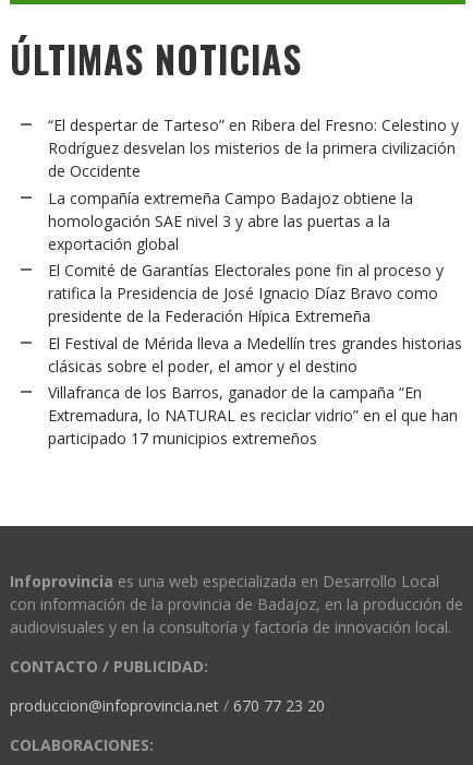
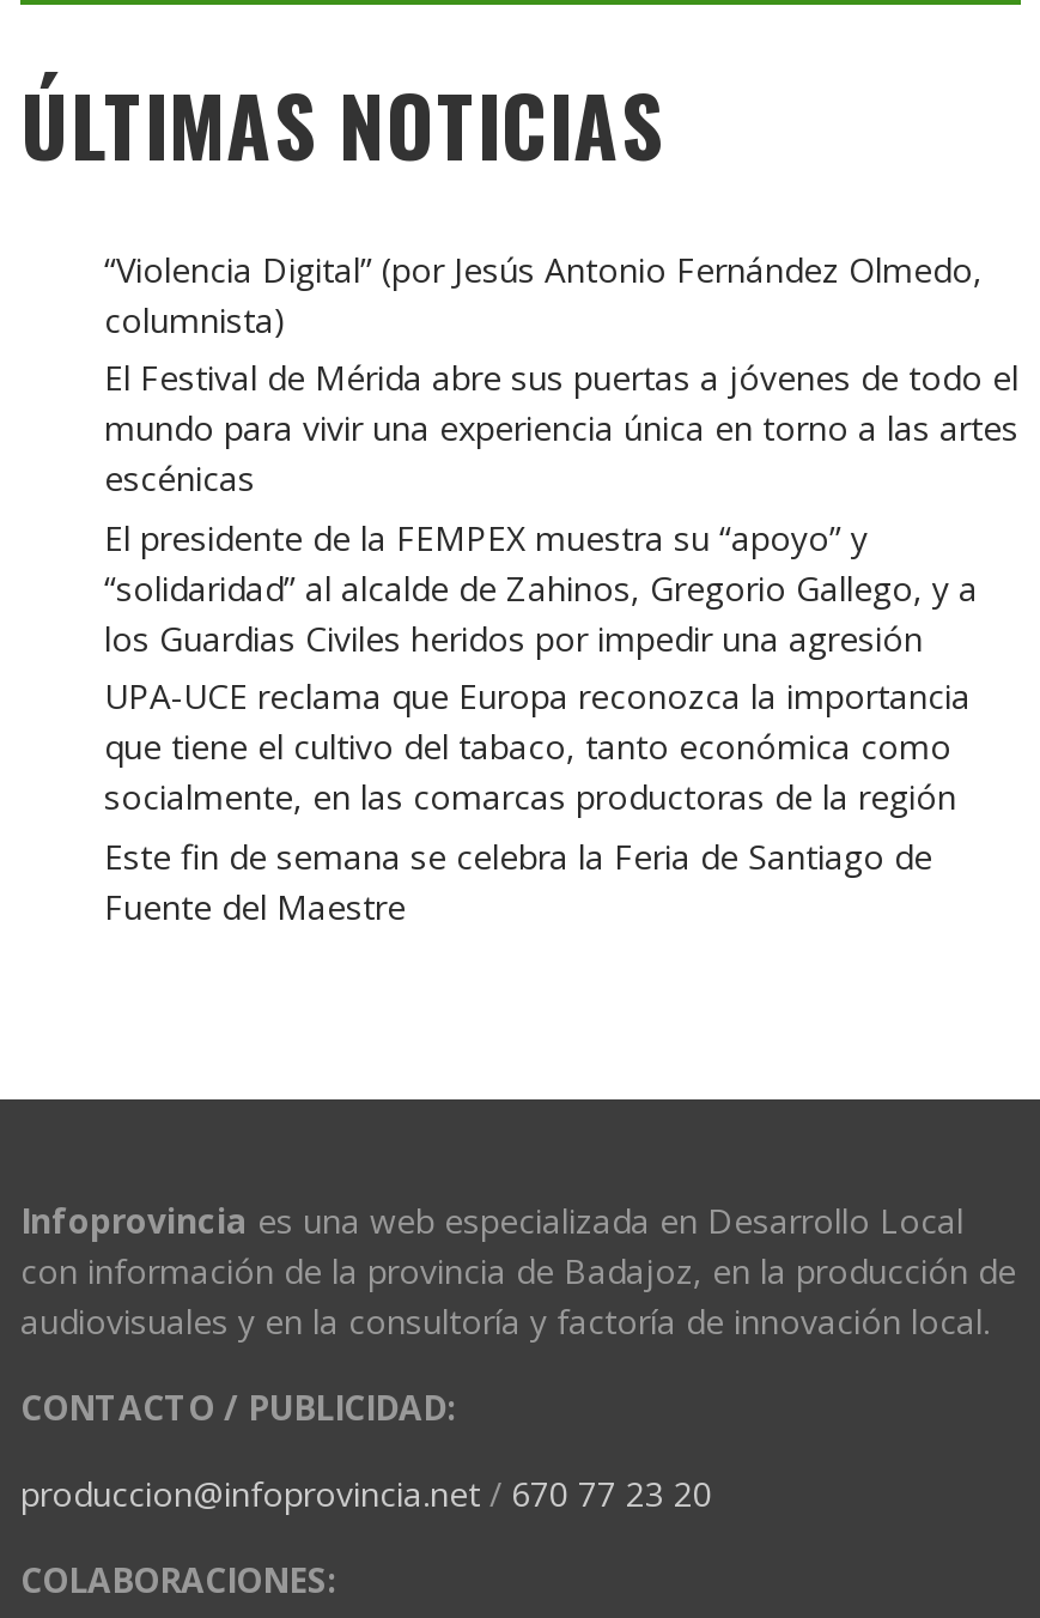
- “El despertar de Tarteso” en Ribera del Fresno: Celestino y
- Rodríguez desvelan los misterios de la primera civilización
- de Occidente
- La compañía extremeña Campo Badajoz obtiene la
- homologación SAE nivel 3 y abre las puertas a la
- exportación global
- El Comité de Garantías Electorales pone fin al proceso y
- ratifica la Presidencia de José Ignacio Díaz Bravo como
- presidente de la Federación Hípica Extremeña
- El Festival de Mérida lleva a Medellín tres grandes historias
- clásicas sobre el poder, el amor y el destino
- Villafranca de los Barros, ganador de la campaña “En
- Extremadura, lo NATURAL es reciclar vidrio” en el que han
- participado 17 municipios extremeños
+ “Violencia Digital” (por Jesús Antonio Fernández Olmedo,
+ columnista)
+ El Festival de Mérida abre sus puertas a jóvenes de todo el
+ mundo para vivir una experiencia única en torno a las artes
+ escénicas
+ El presidente de la FEMPEX muestra su “apoyo” y
+ “solidaridad” al alcalde de Zahinos, Gregorio Gallego, y a
+ los Guardias Civiles heridos por impedir una agresión
+ UPA-UCE reclama que Europa reconozca la importancia
+ que tiene el cultivo del tabaco, tanto económica como
+ socialmente, en las comarcas productoras de la región
+ Este fin de semana se celebra la Feria de Santiago de
+ Fuente del Maestre
